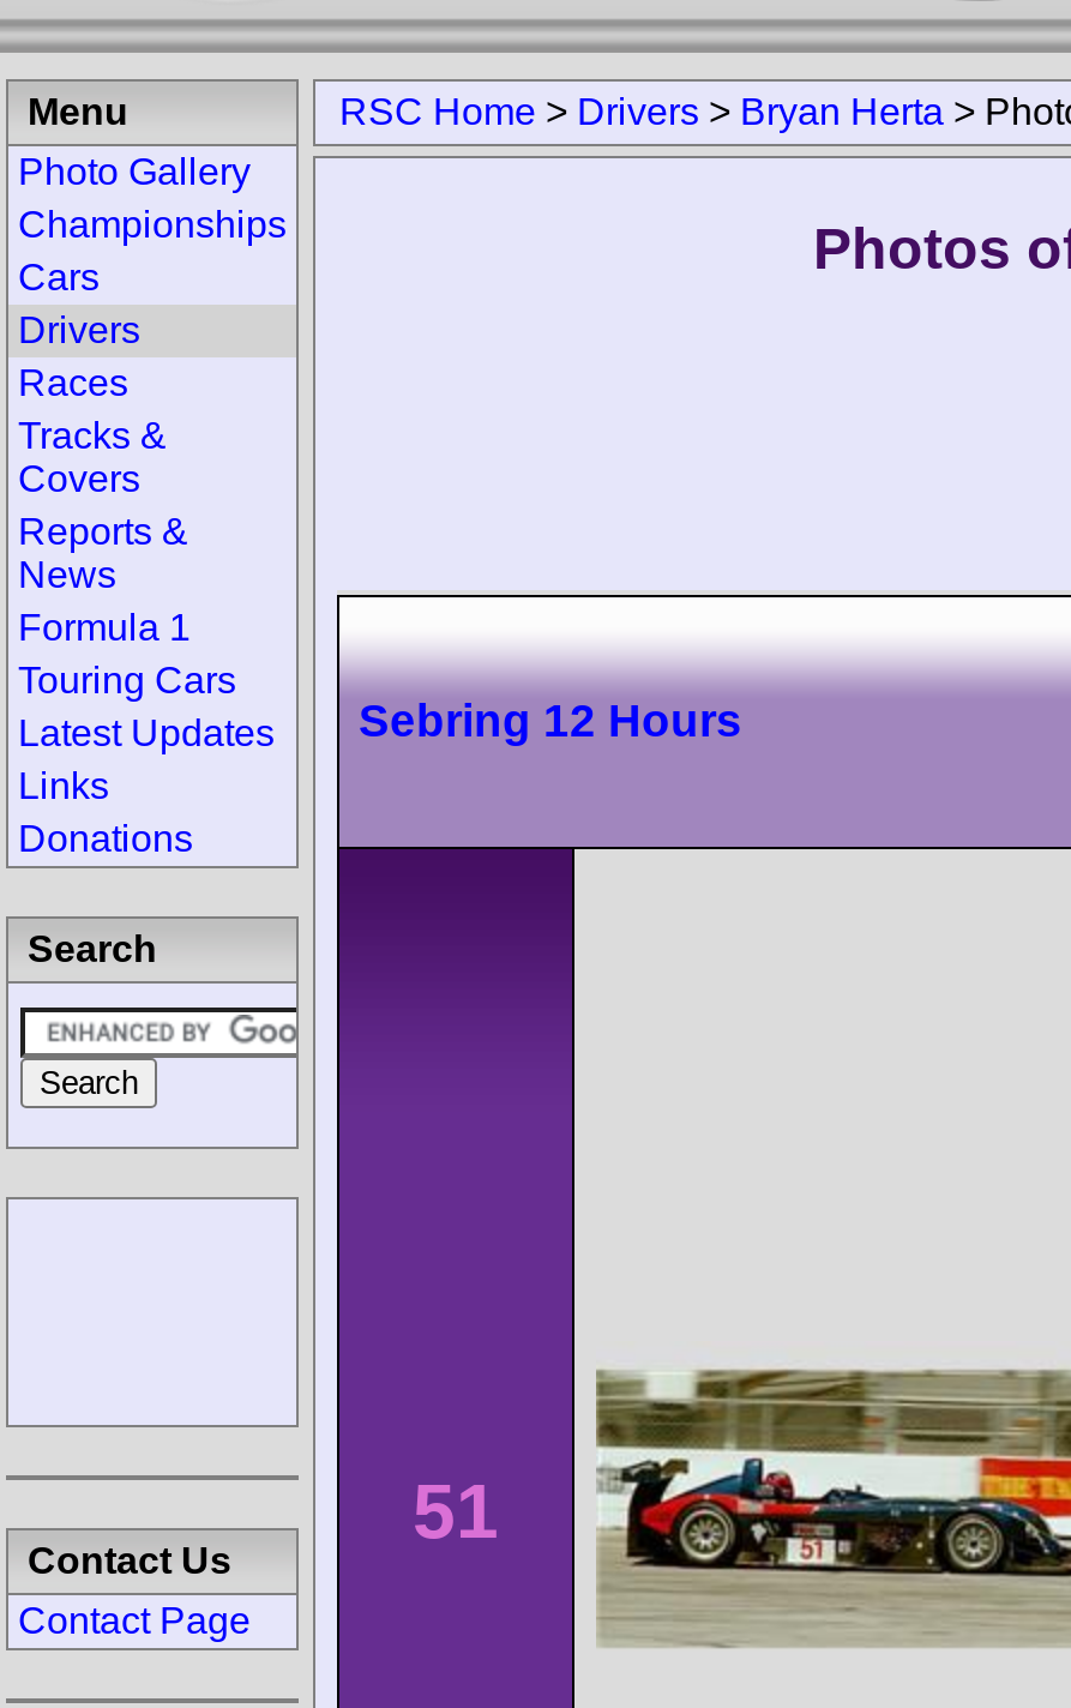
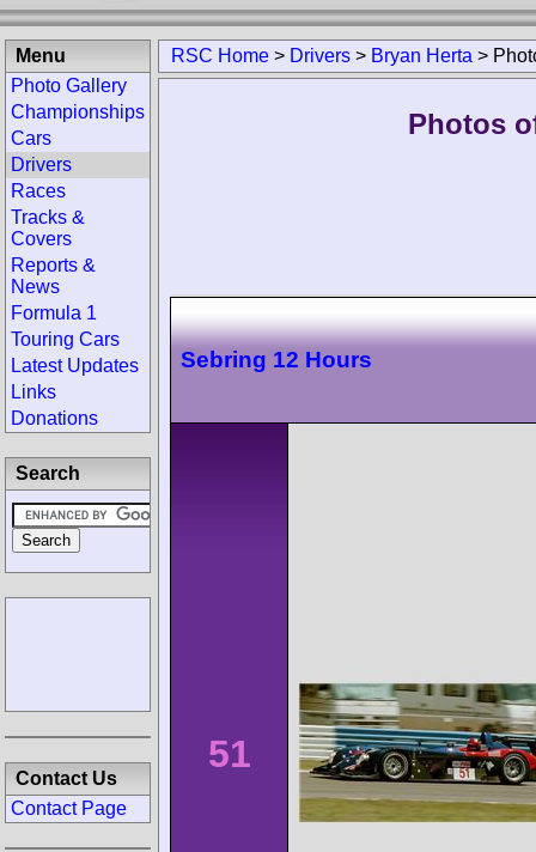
- [image]
+ [image]
